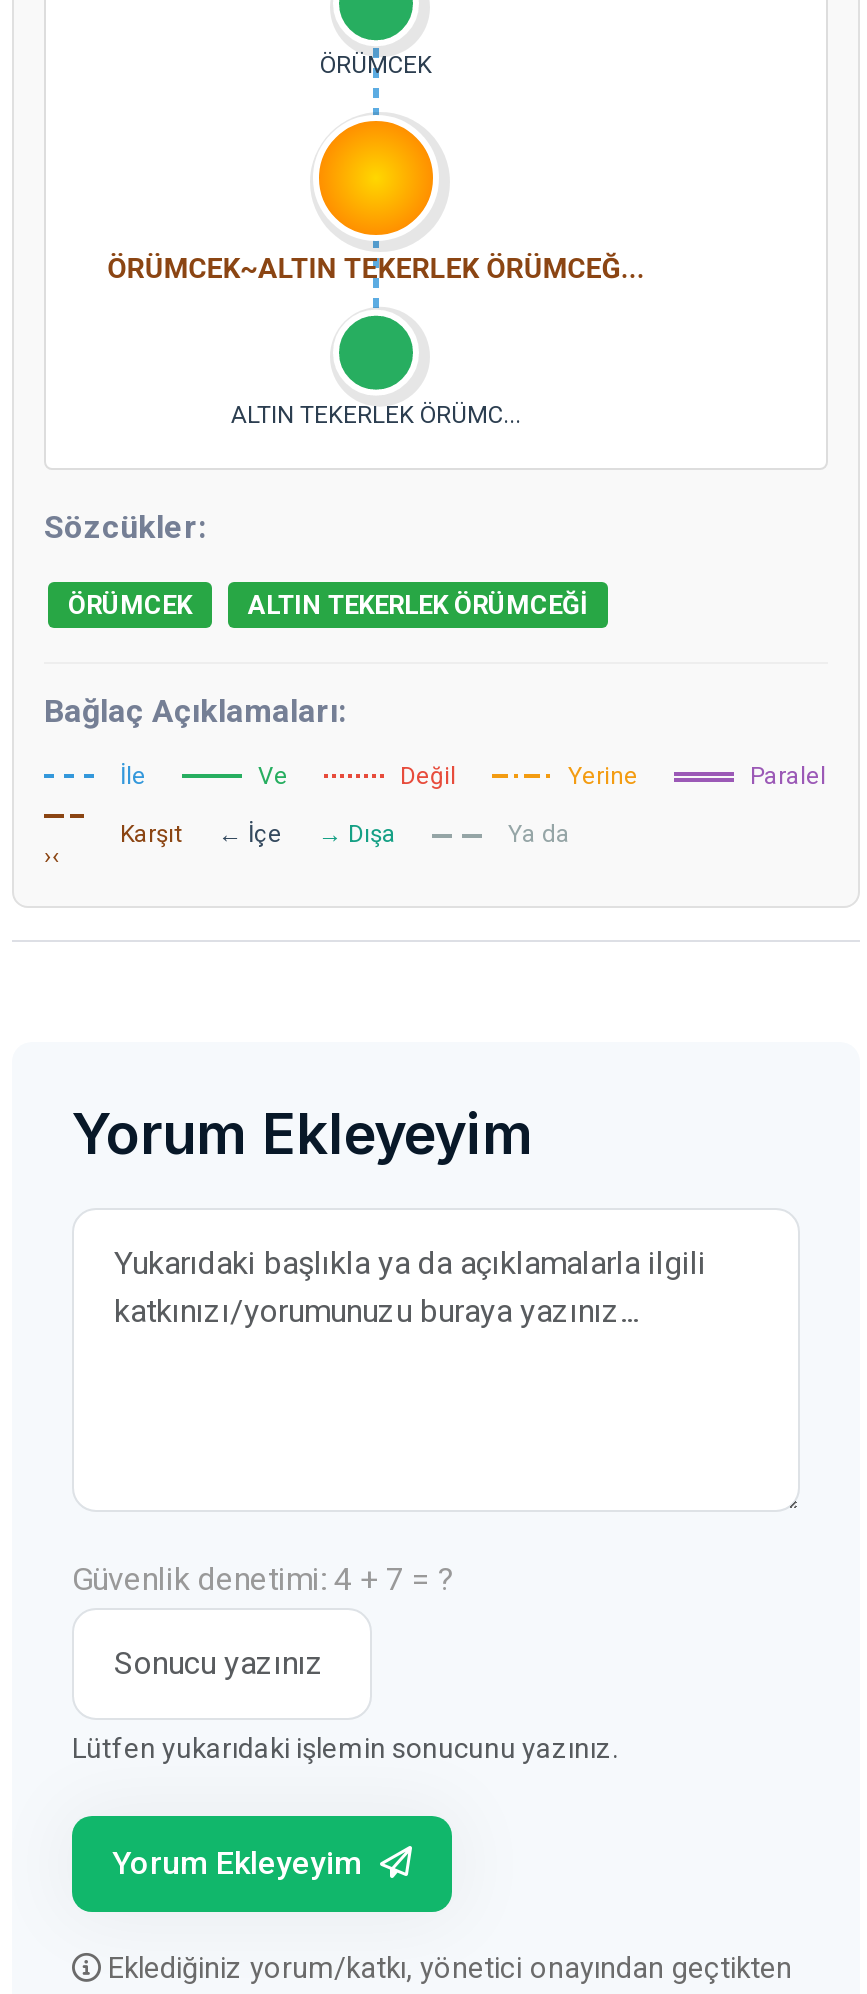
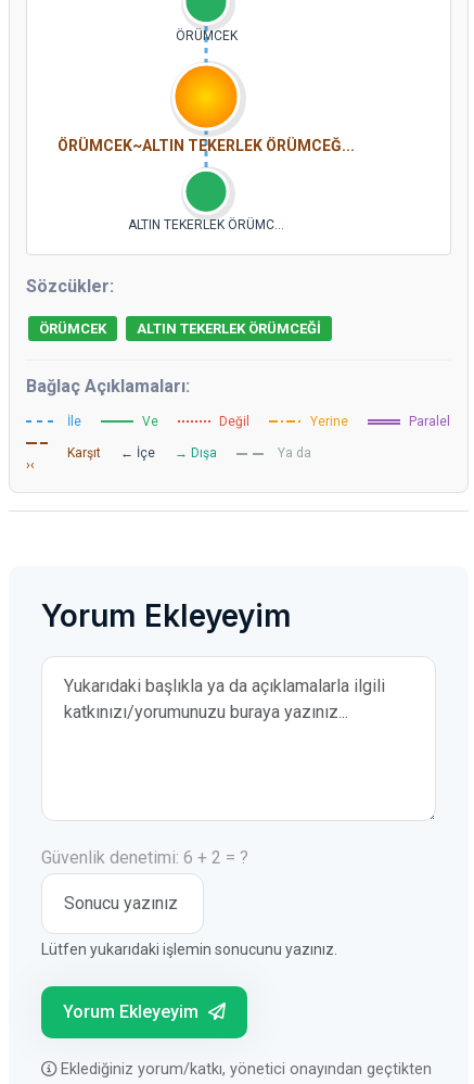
- Güvenlik denetimi: 4 + 7 = ?
+ Güvenlik denetimi: 6 + 2 = ?
